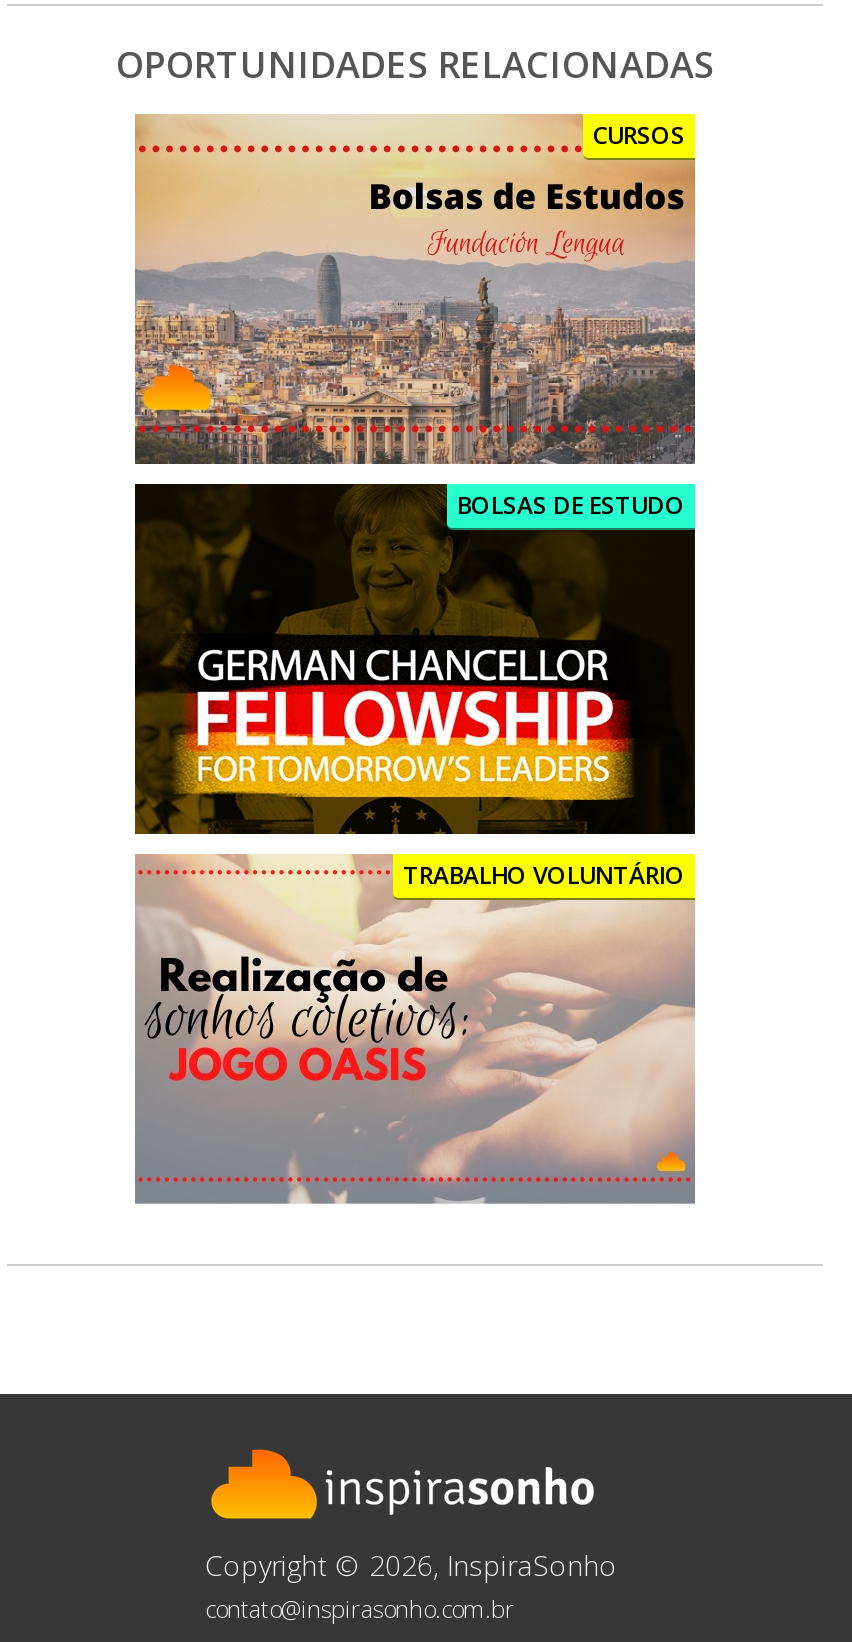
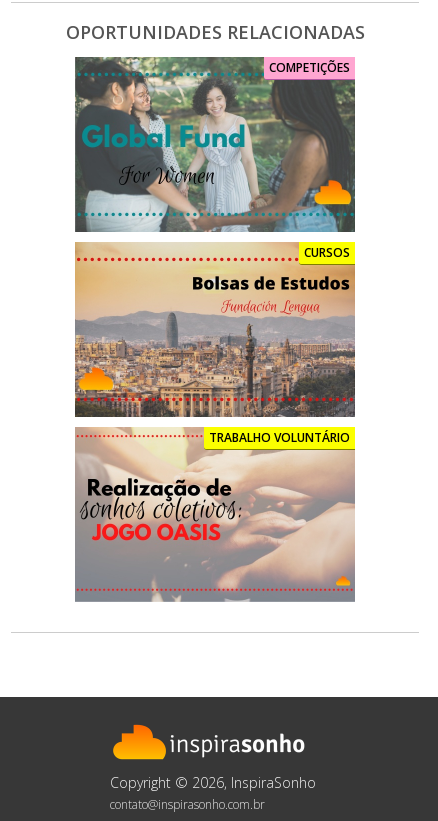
+ [image]
+ COMPETIÇÕES

moved down: CURSOS

- [image]
- BOLSAS DE ESTUDO
